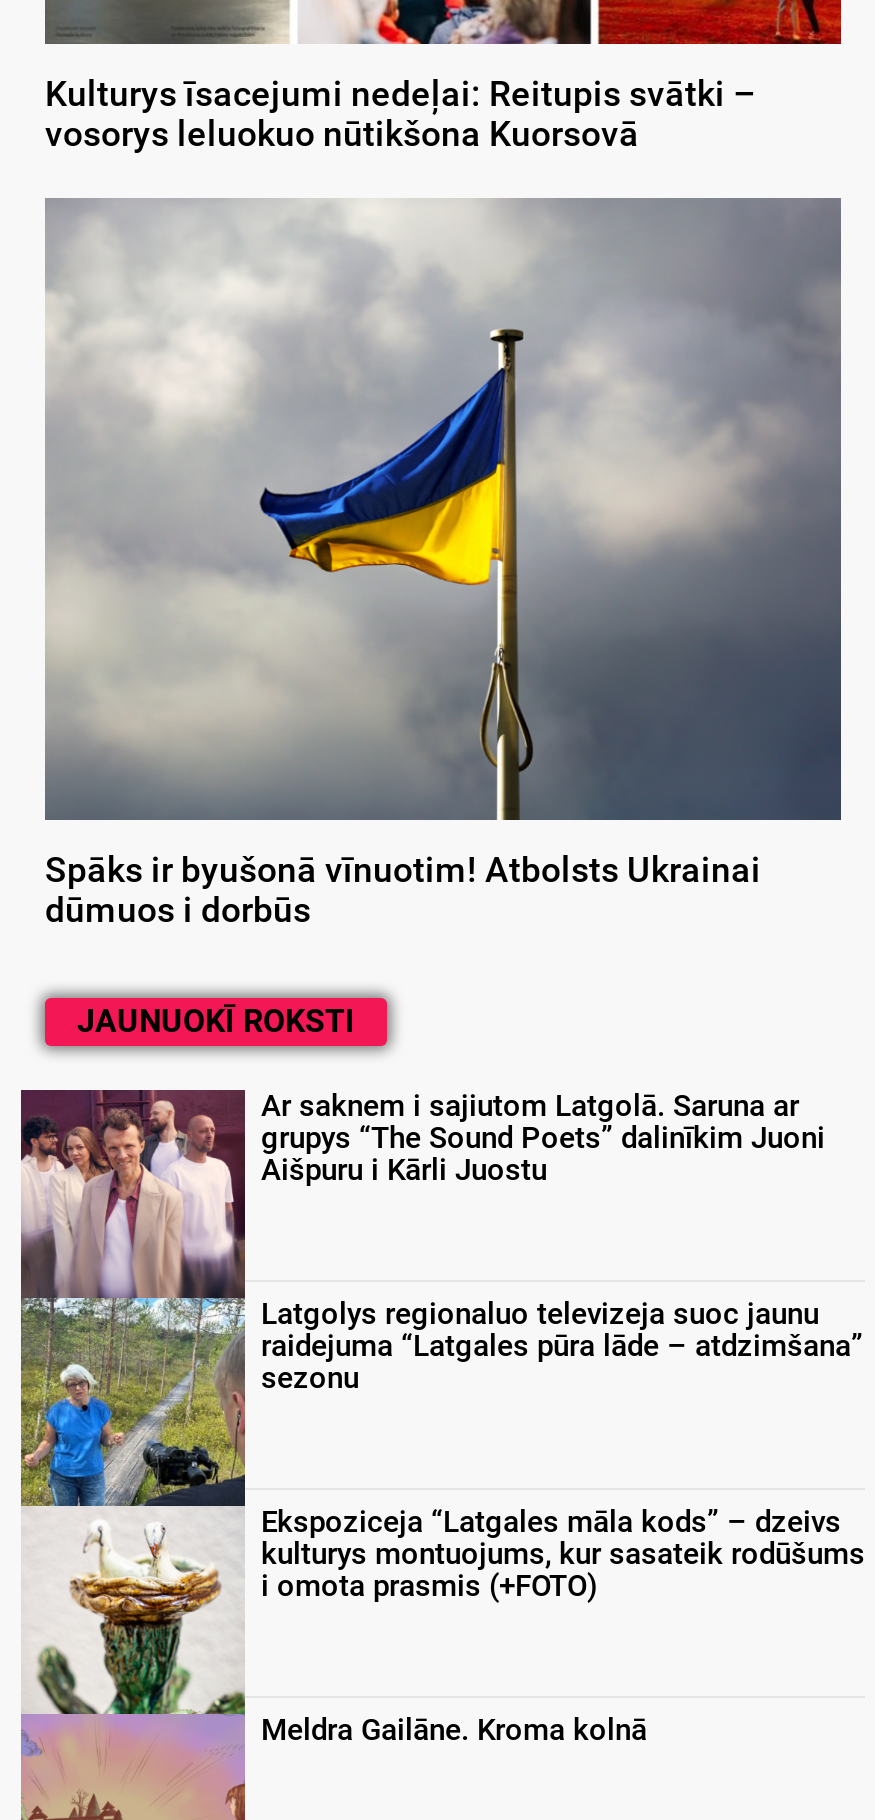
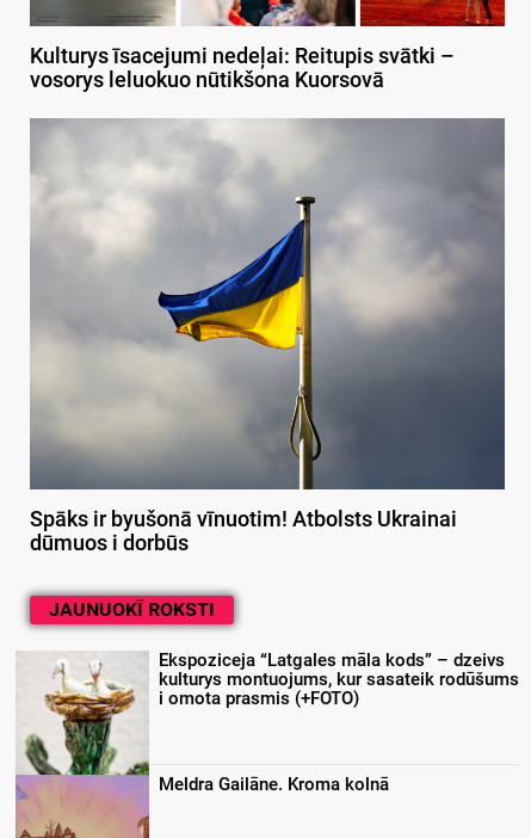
- [image]
- Ar saknem i sajiutom Latgolā. Saruna ar
- grupys “The Sound Poets” dalinīkim Juoni
- Aišpuru i Kārli Juostu

- Latgolys regionaluo televizeja suoc jaunu
- raidejuma “Latgales pūra lāde – atdzimšana”
- sezonu
